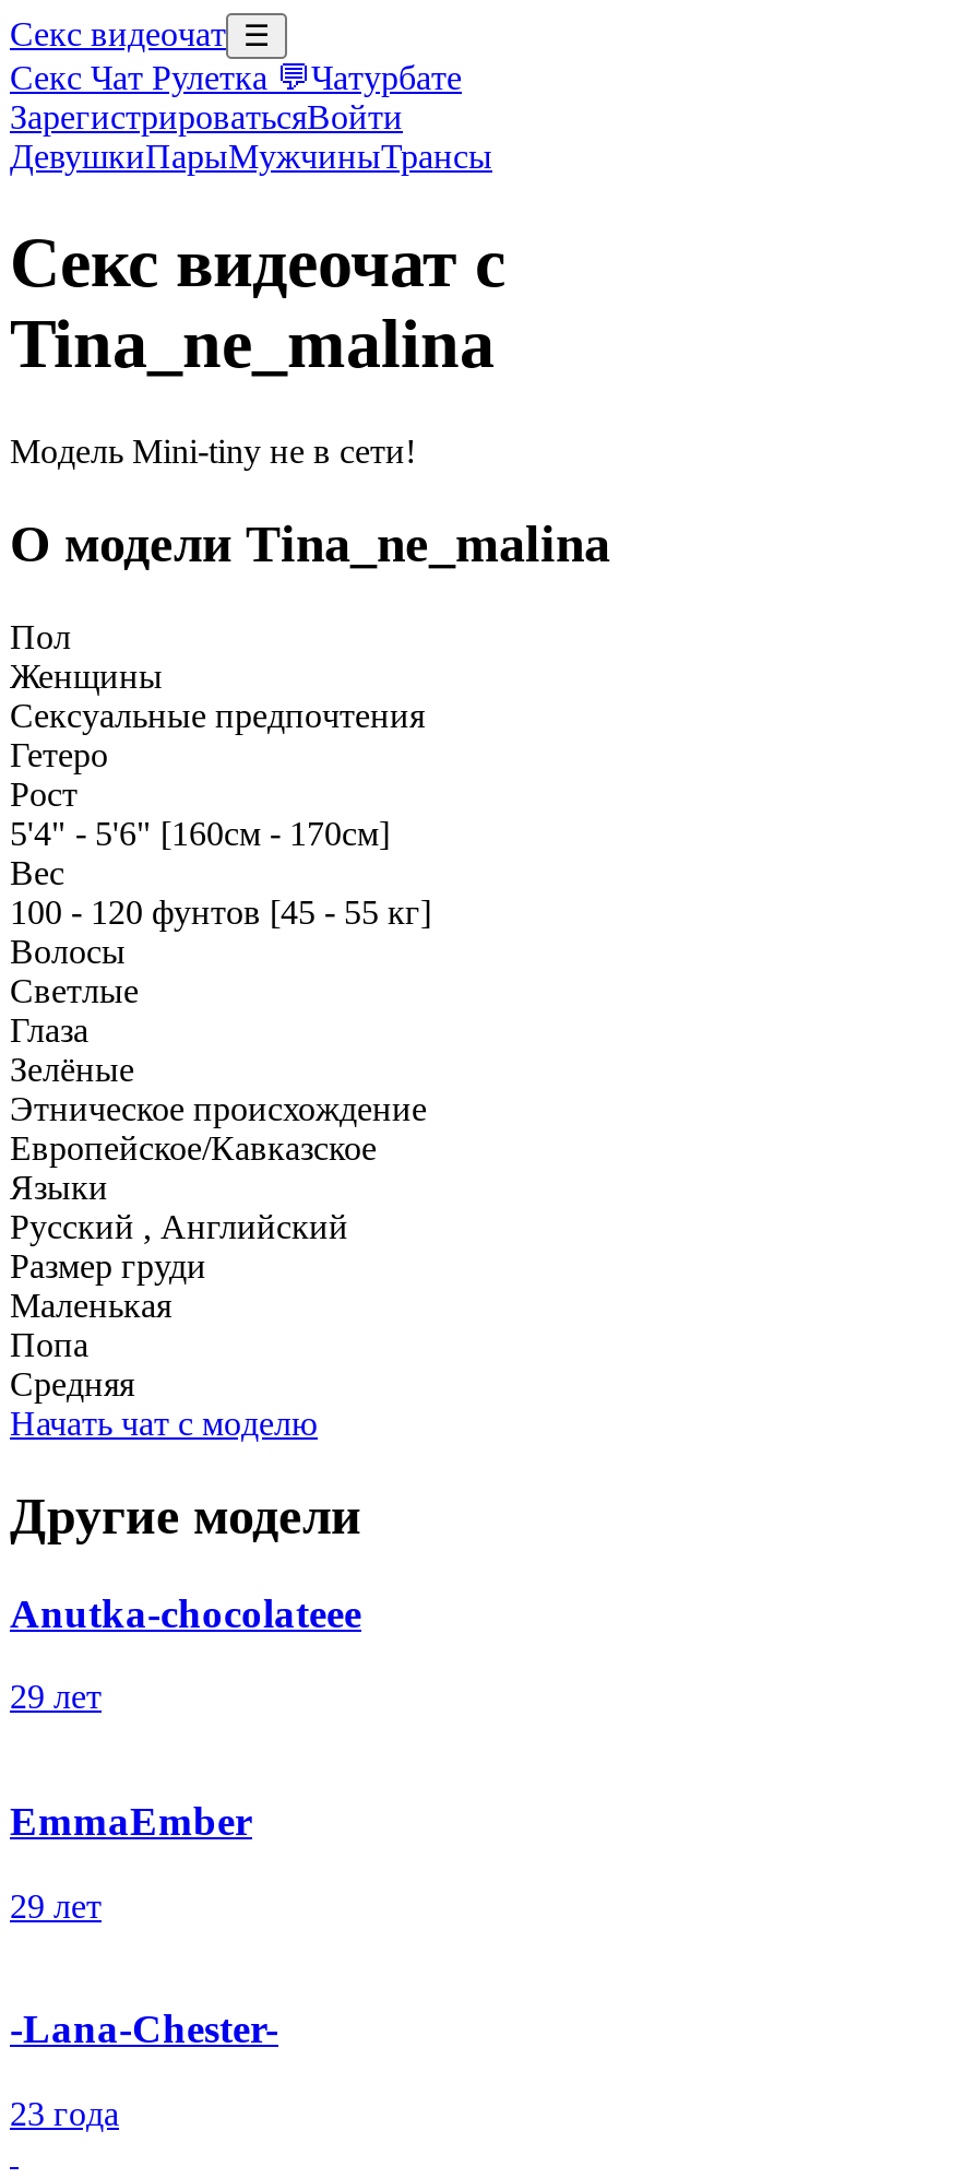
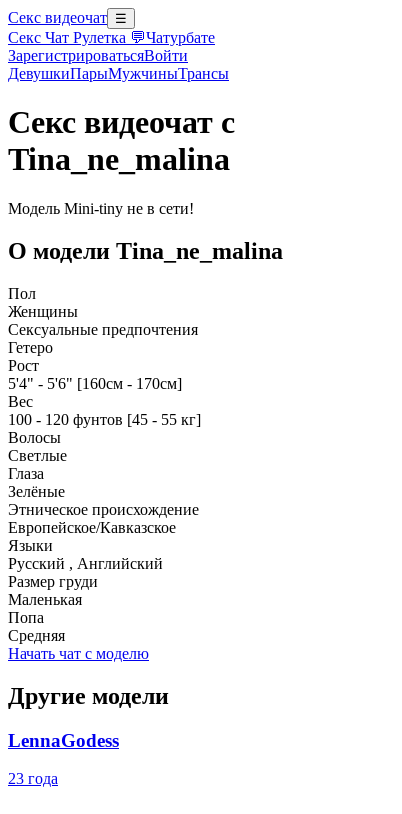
- Anutka-chocolateee
- 29 лет
- EmmaEmber
- 29 лет
- -Lana-Chester-
+ LennaGodess
